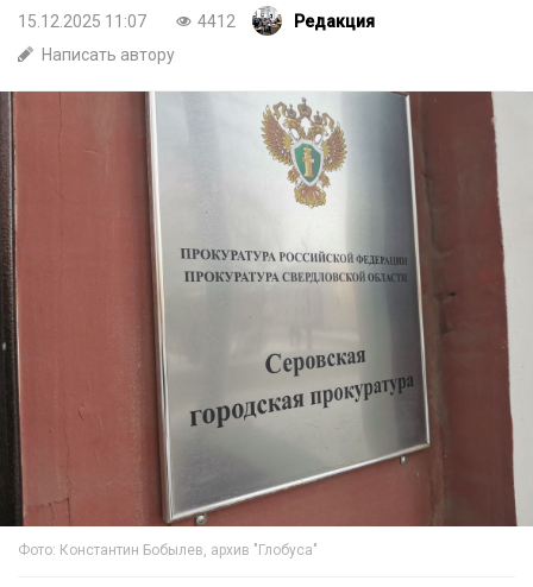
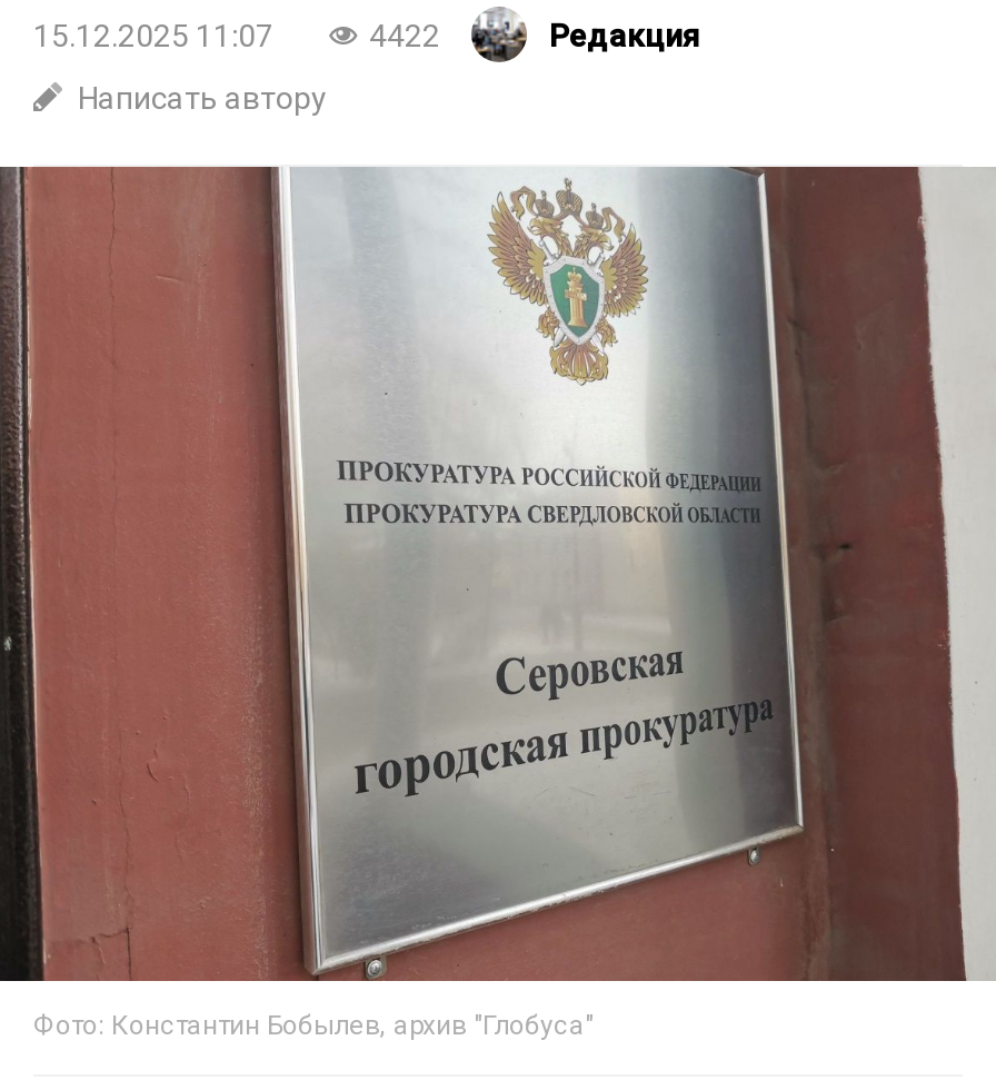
- 4412
+ 4422
